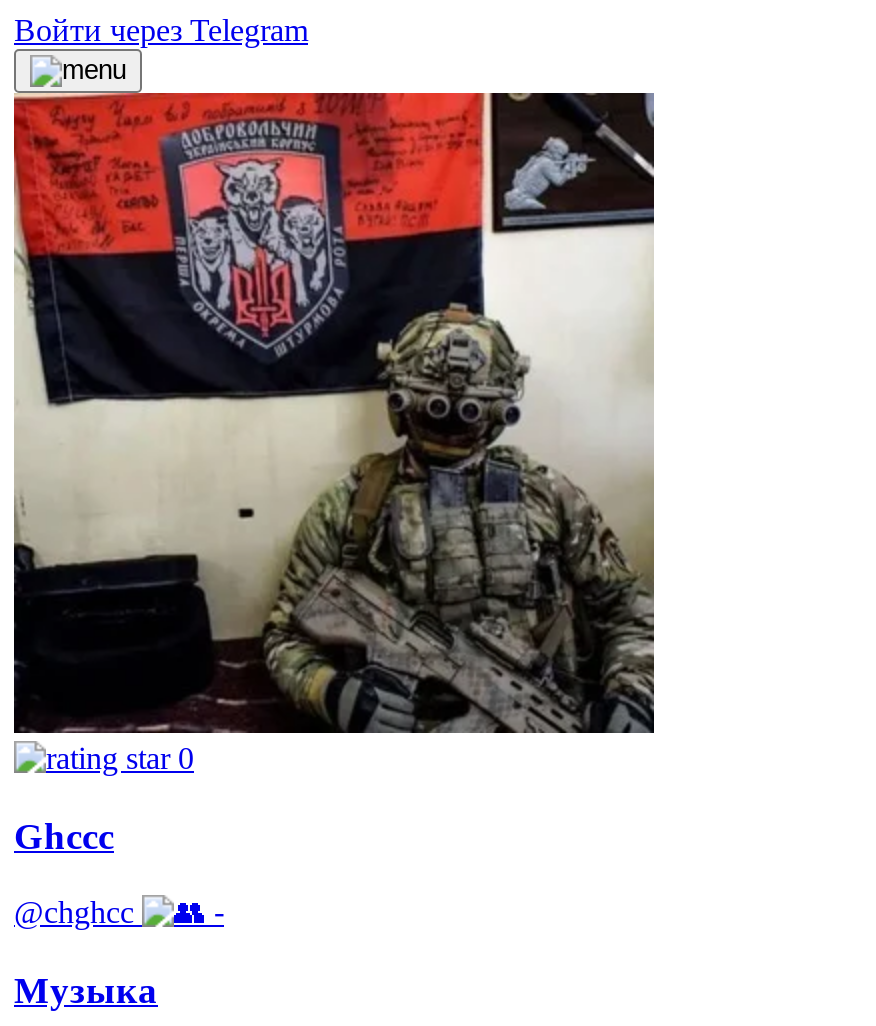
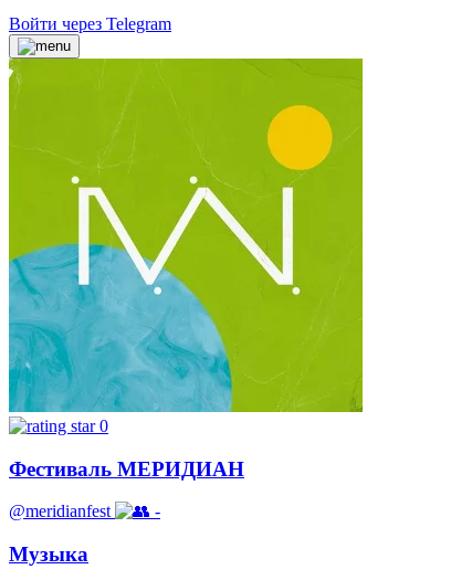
- [image]
- Ghccc
+ [image]
+ Фестиваль МЕРИДИАН

- @chghcc
+ @meridianfest
